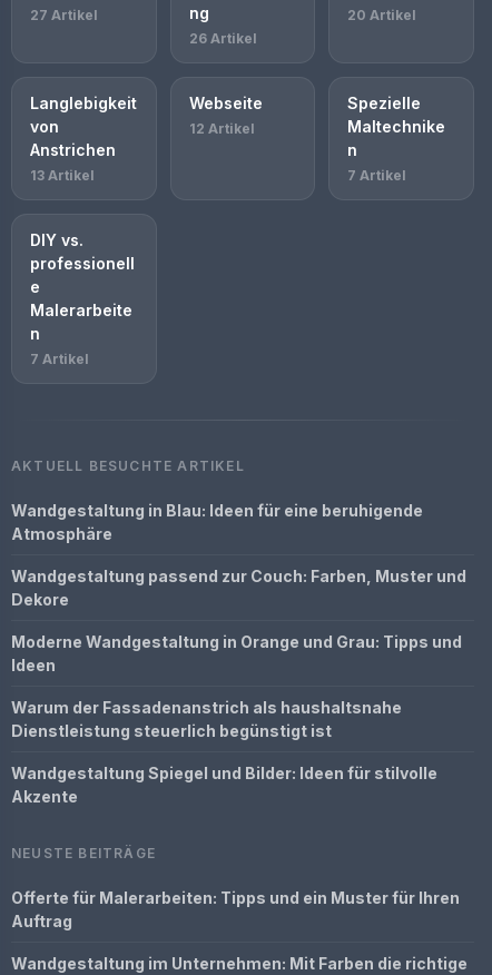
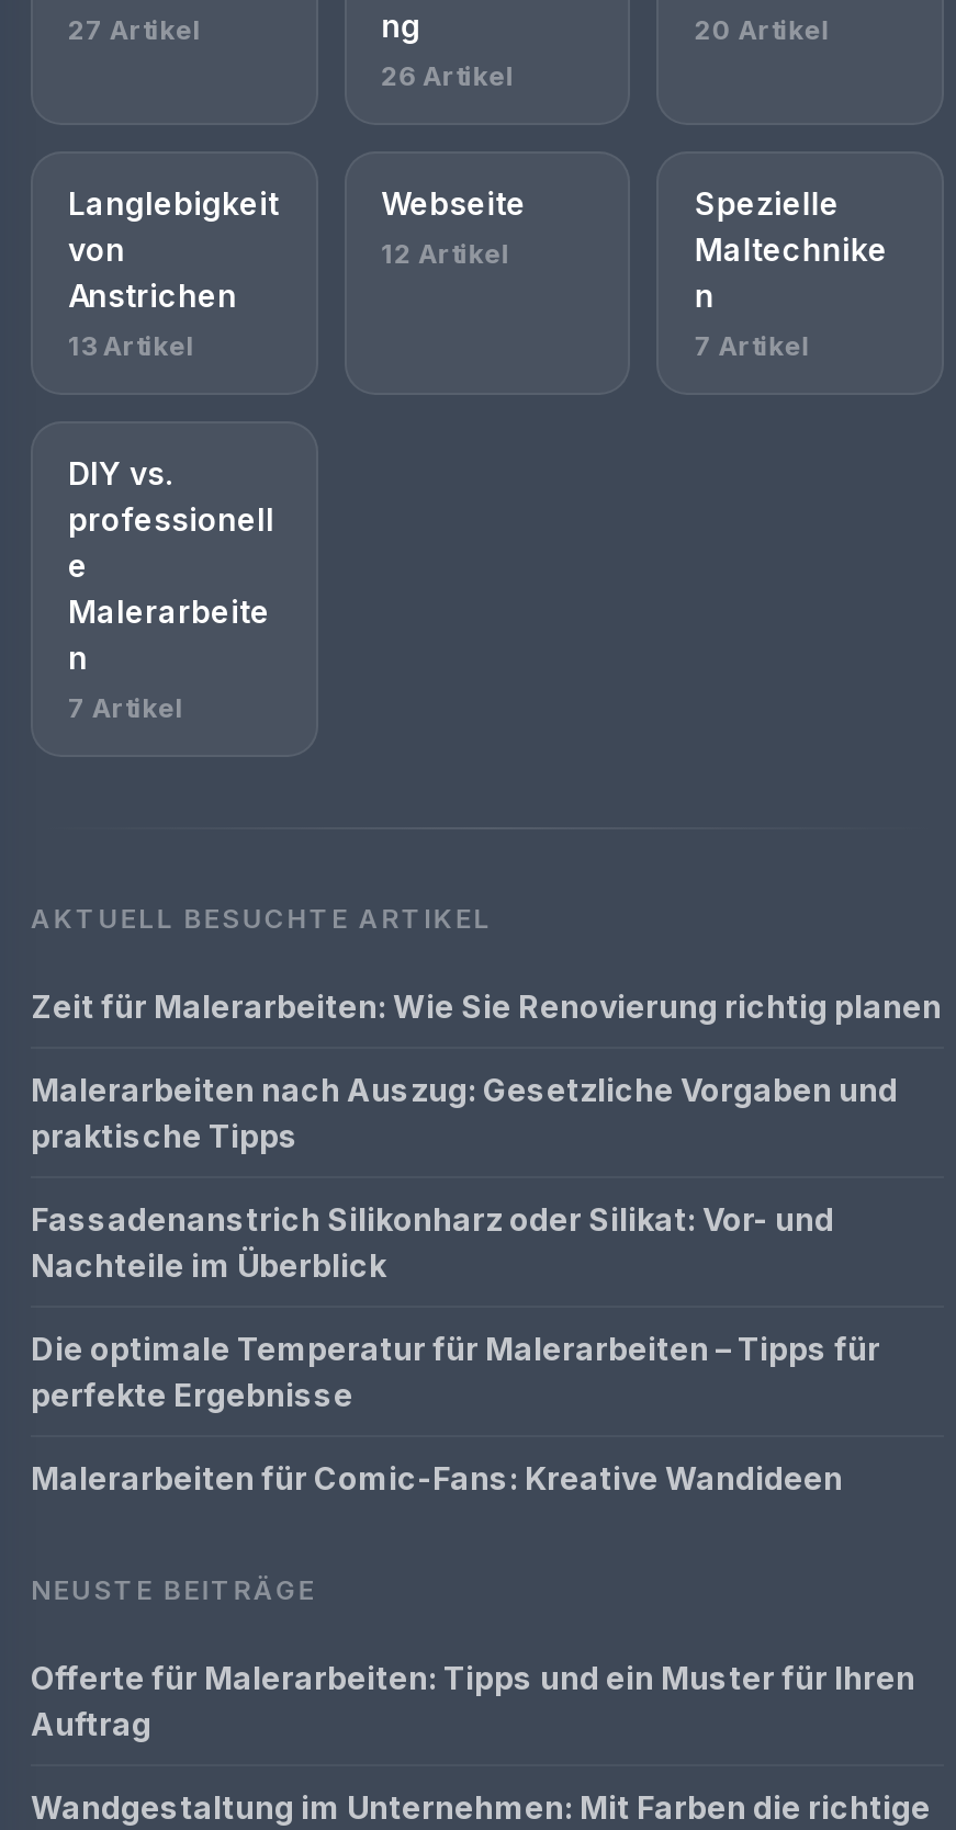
- Wandgestaltung in Blau: Ideen für eine beruhigende
- Atmosphäre
+ Zeit für Malerarbeiten: Wie Sie Renovierung richtig planen

- Wandgestaltung passend zur Couch: Farben, Muster und
- Dekore
+ Malerarbeiten nach Auszug: Gesetzliche Vorgaben und
+ praktische Tipps

- Moderne Wandgestaltung in Orange und Grau: Tipps und
- Ideen
+ Fassadenanstrich Silikonharz oder Silikat: Vor- und
+ Nachteile im Überblick

- Warum der Fassadenanstrich als haushaltsnahe
- Dienstleistung steuerlich begünstigt ist
+ Die optimale Temperatur für Malerarbeiten – Tipps für
+ perfekte Ergebnisse

- Wandgestaltung Spiegel und Bilder: Ideen für stilvolle
- Akzente
+ Malerarbeiten für Comic-Fans: Kreative Wandideen
